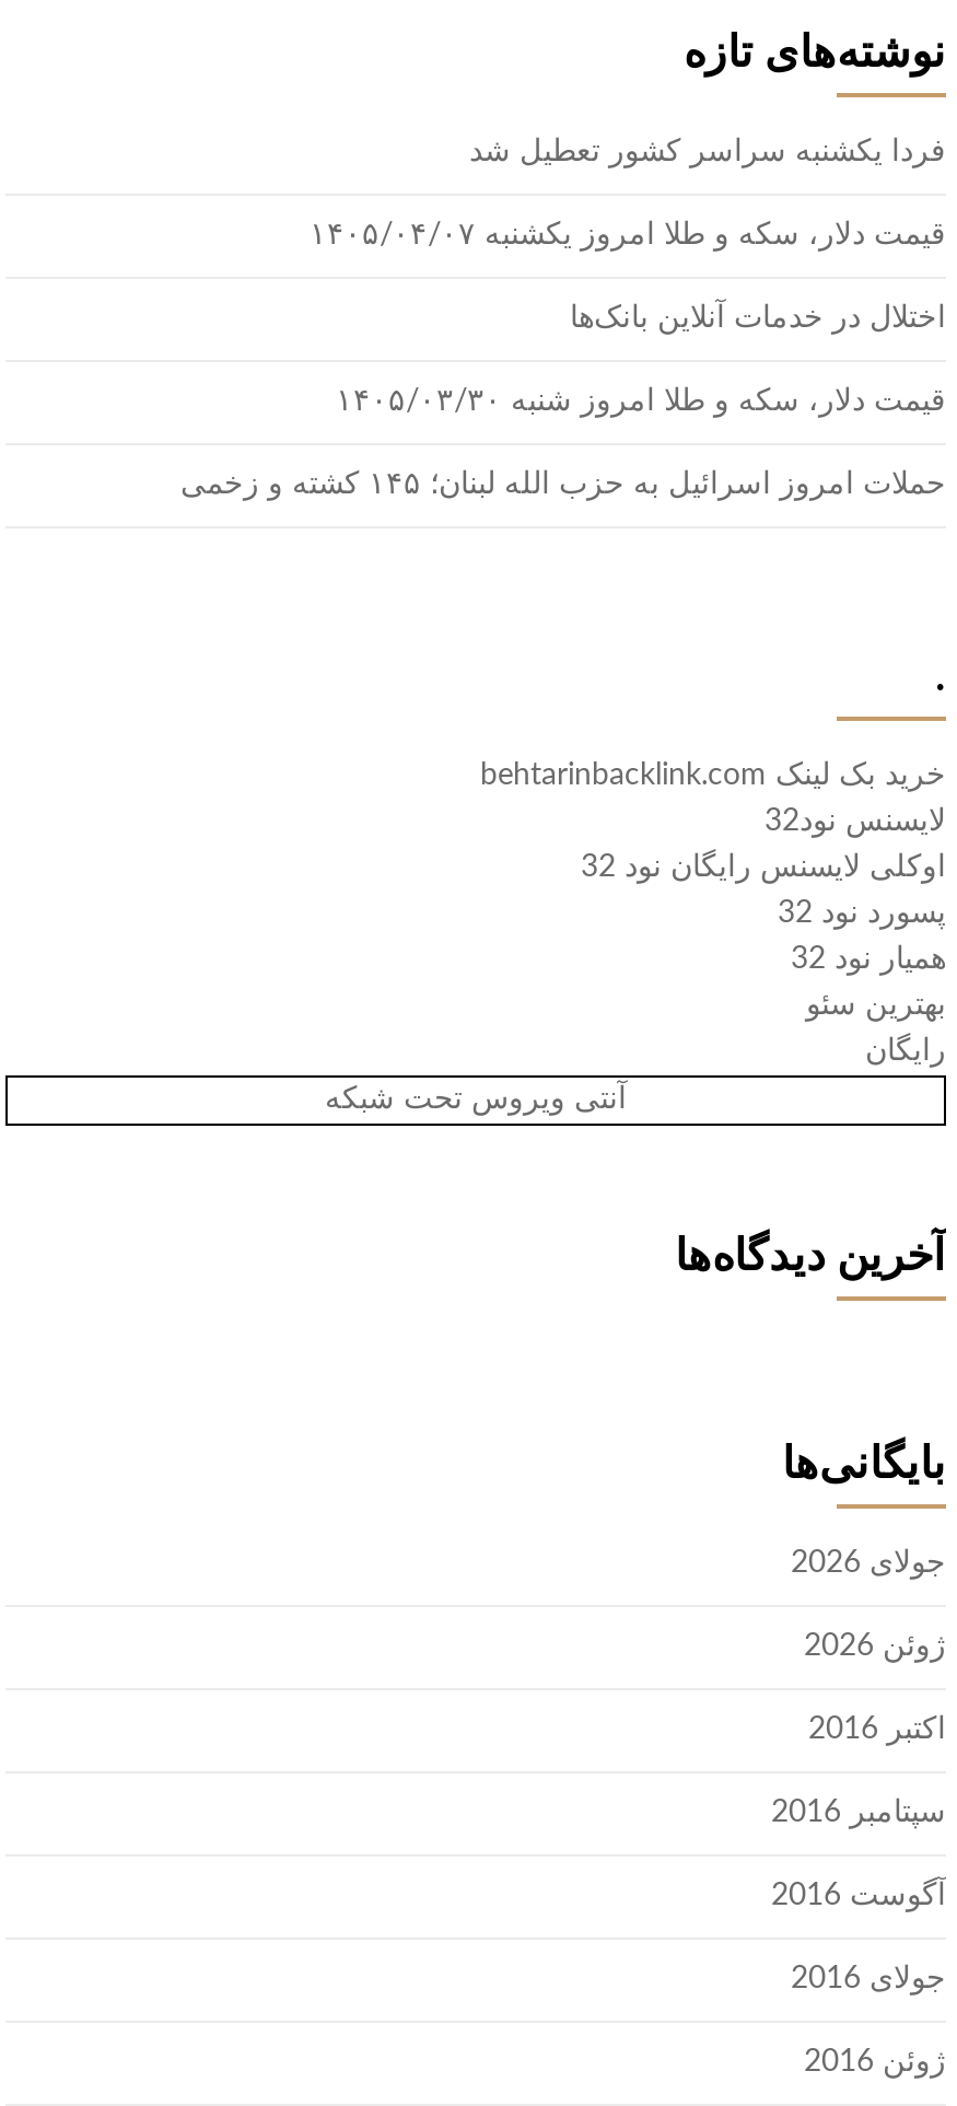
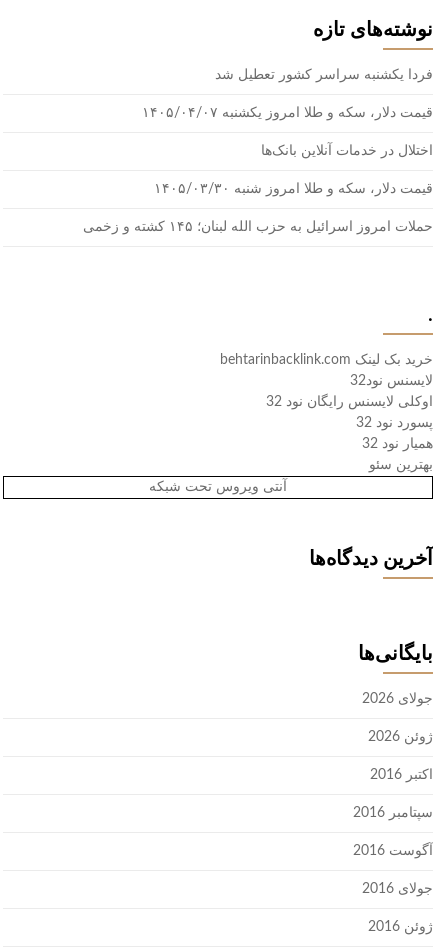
- رایگان
